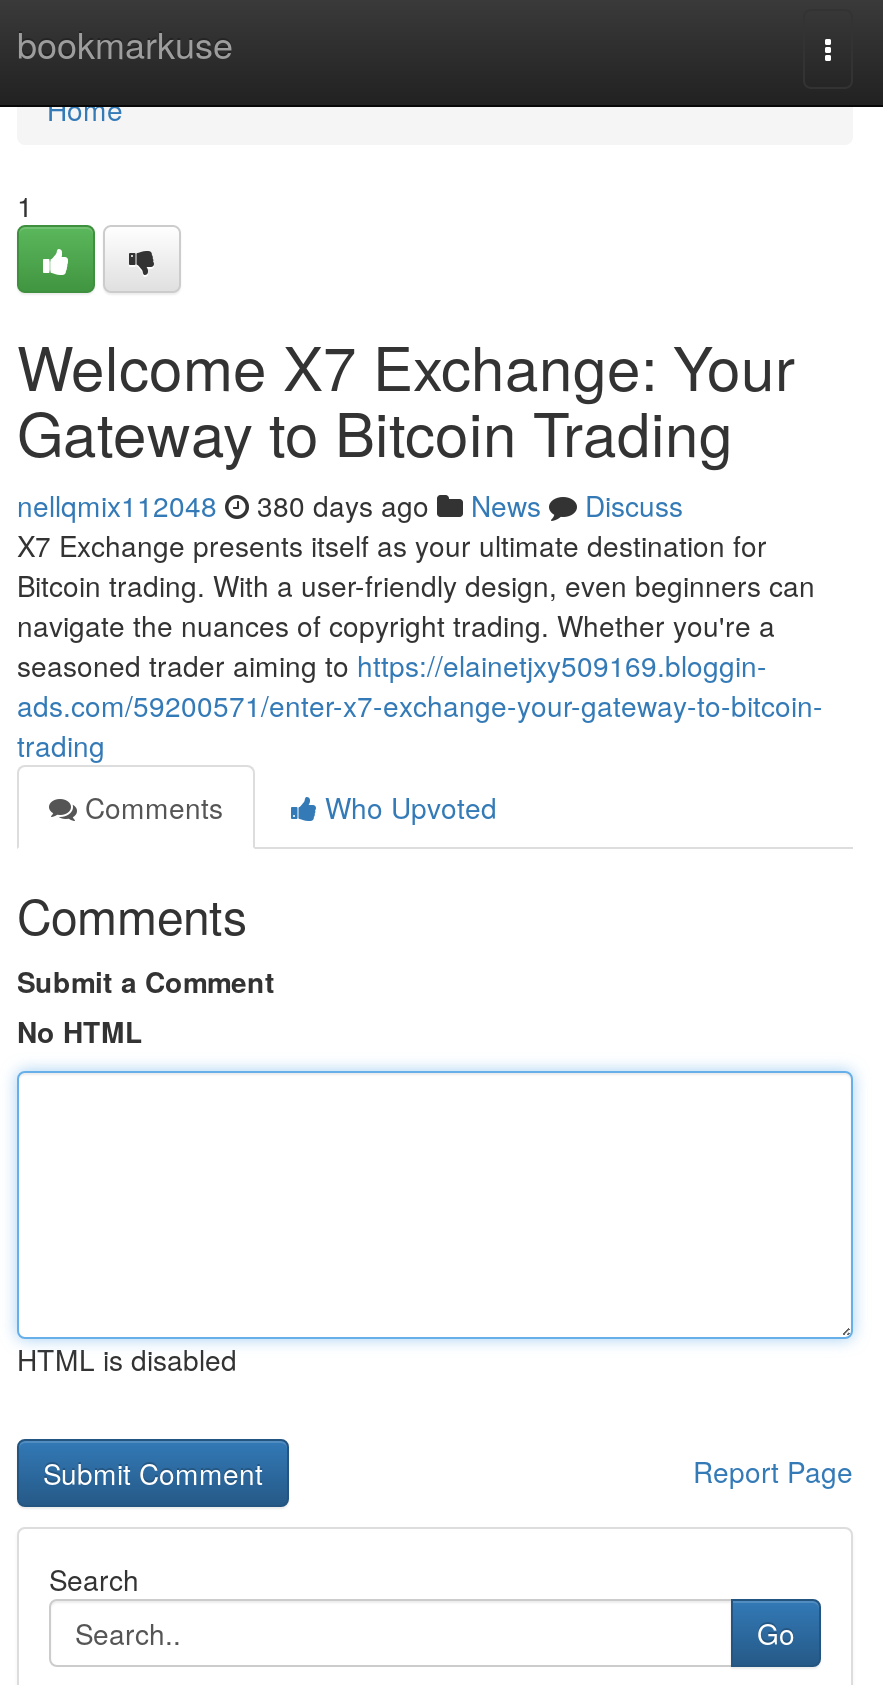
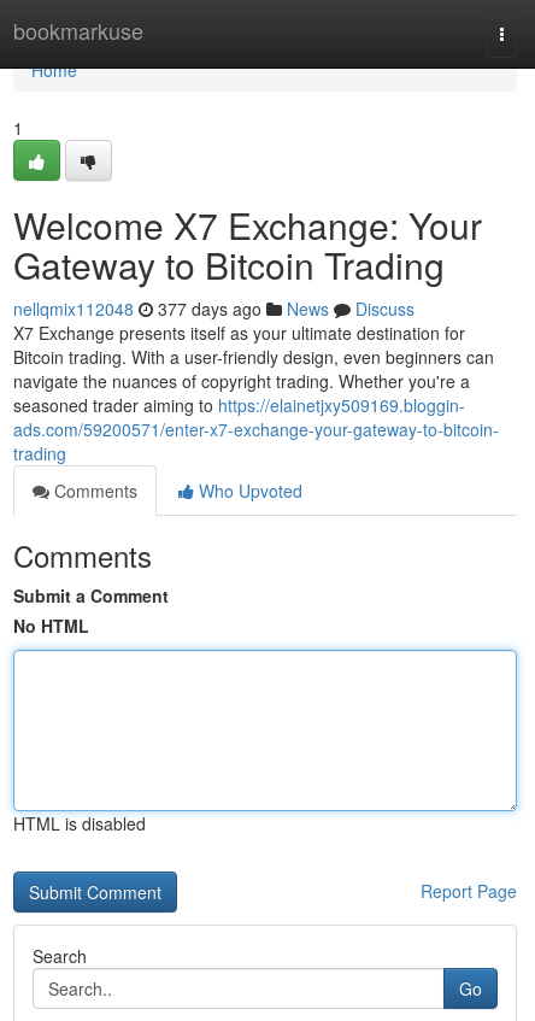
- nellqmix112048 380 days ago News Discuss
+ nellqmix112048 377 days ago News Discuss
